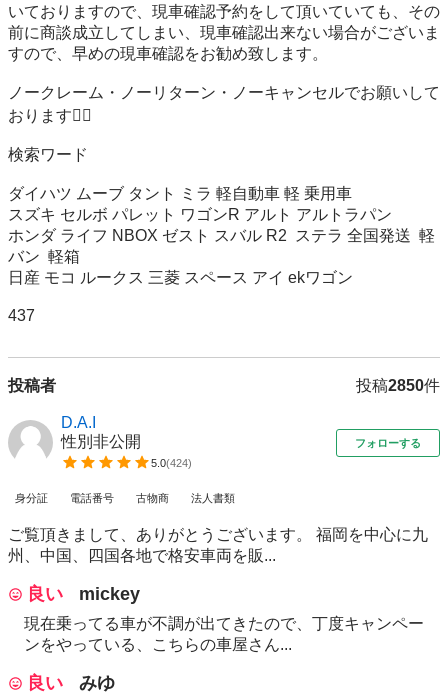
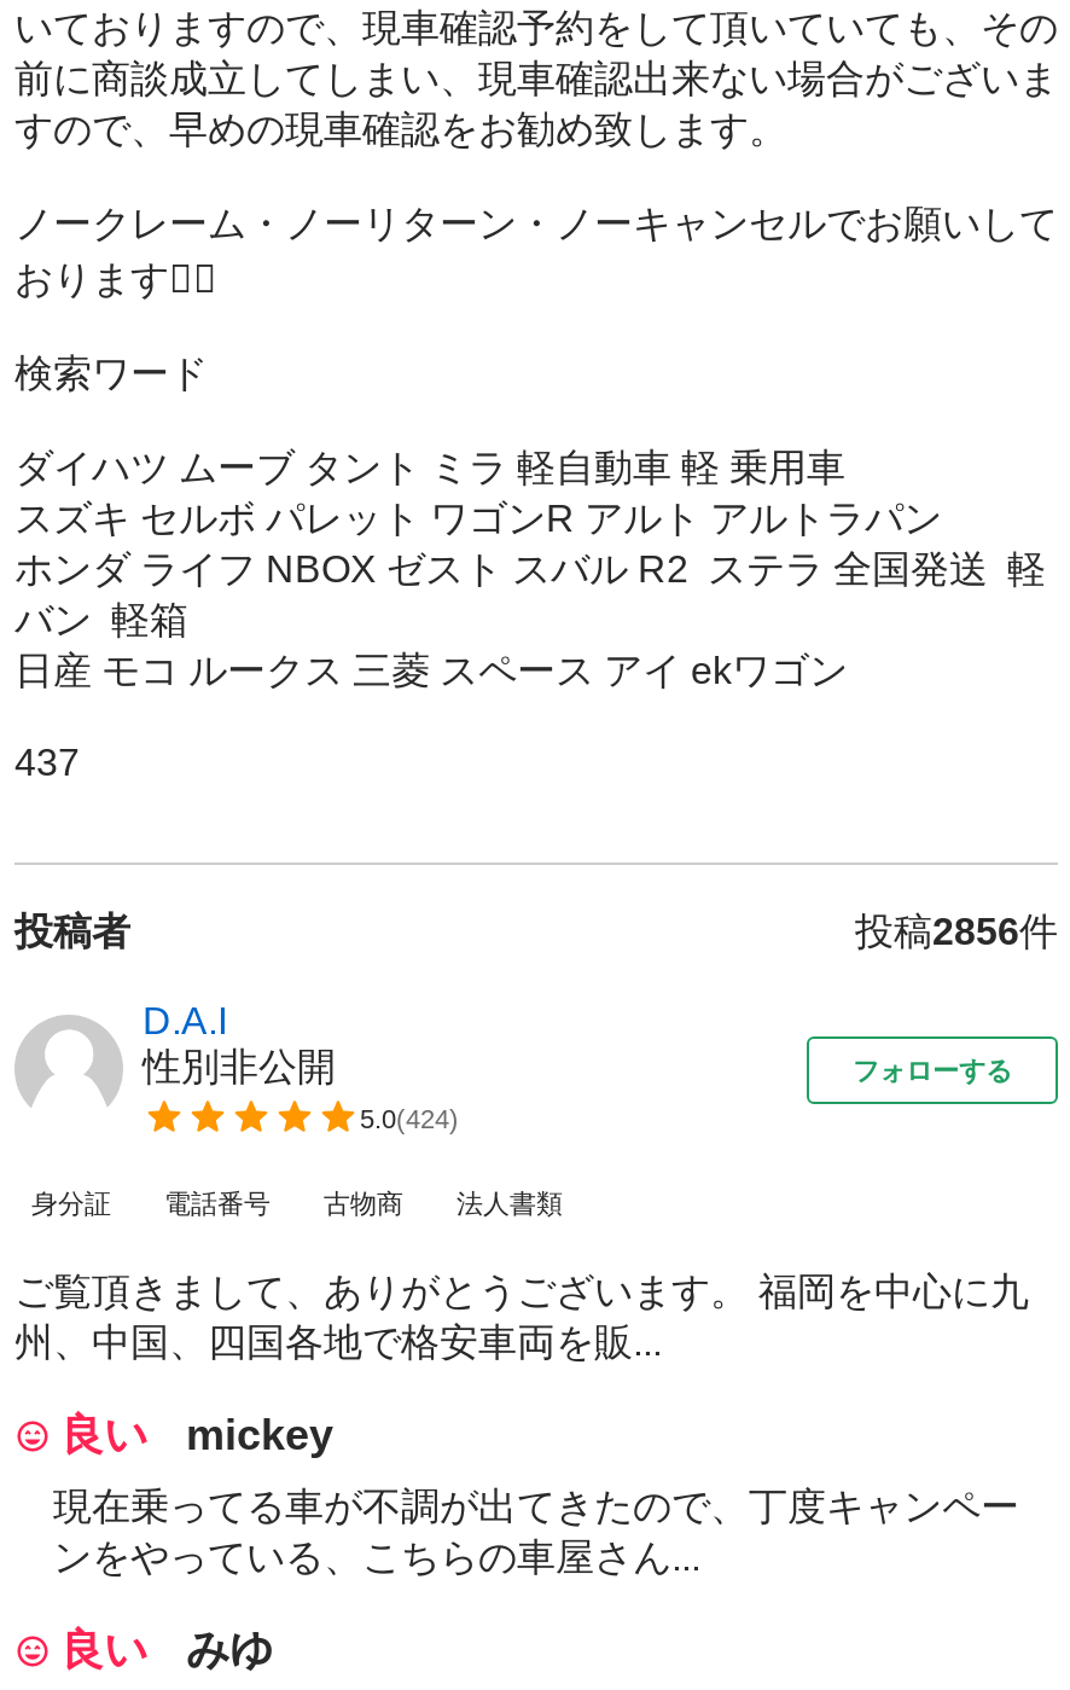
- 投稿2850件
+ 投稿2856件
